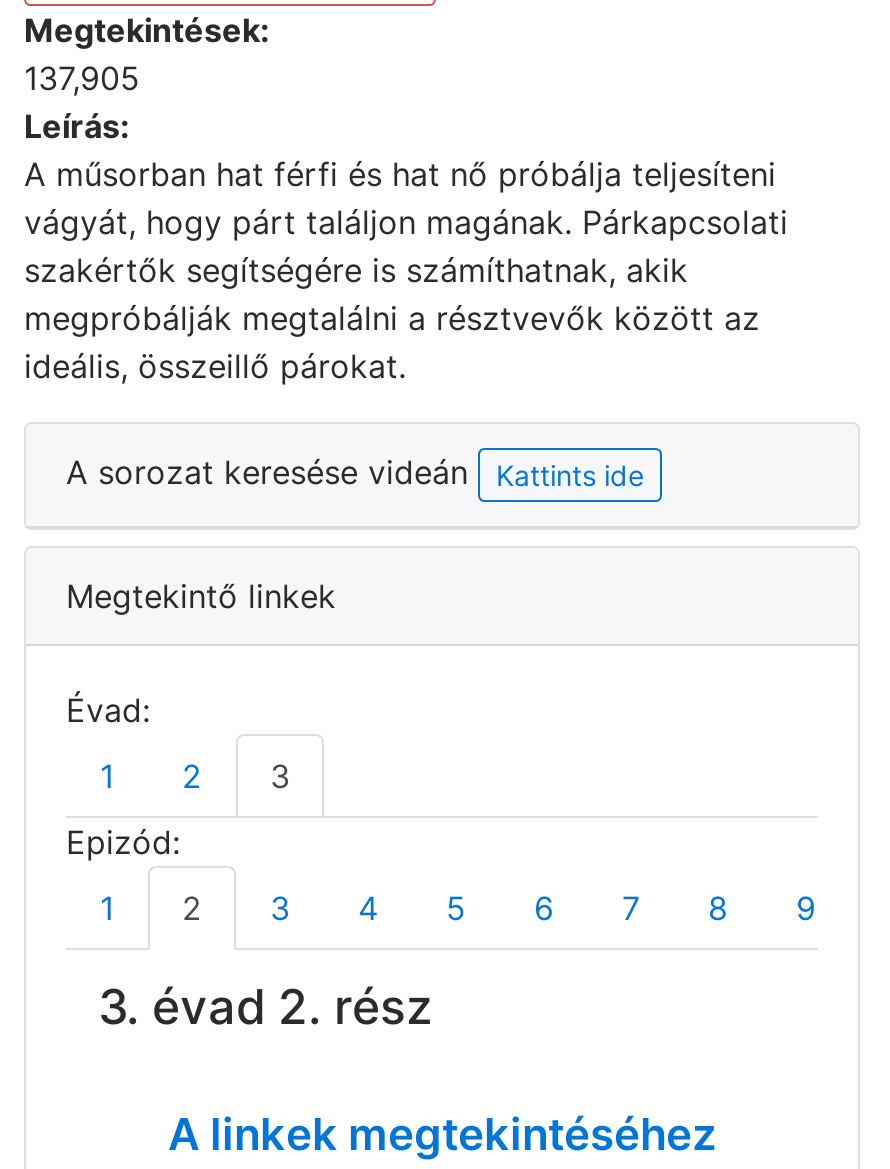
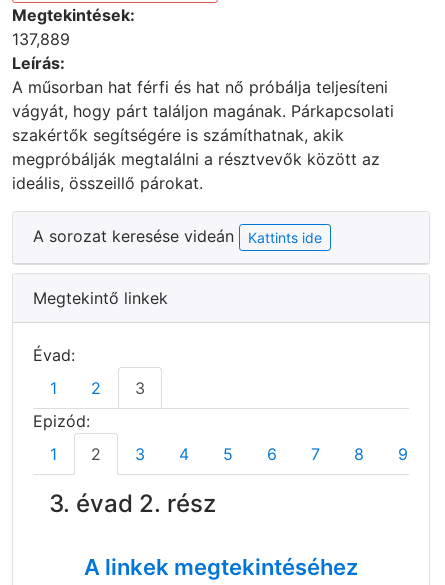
- 137,905
+ 137,889
